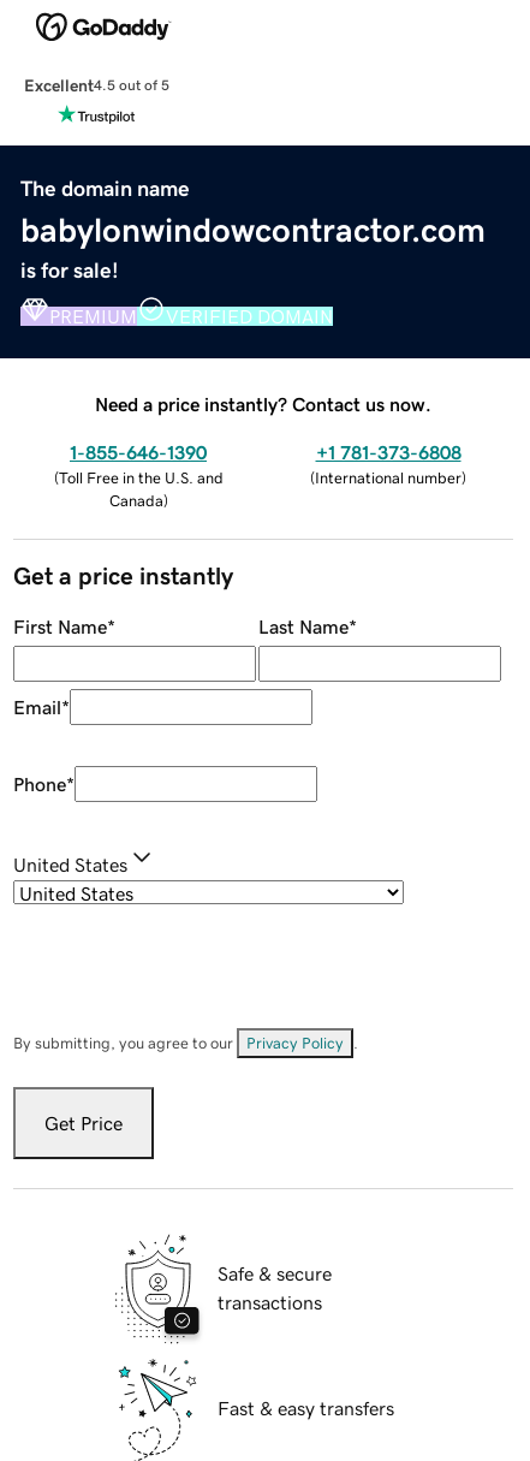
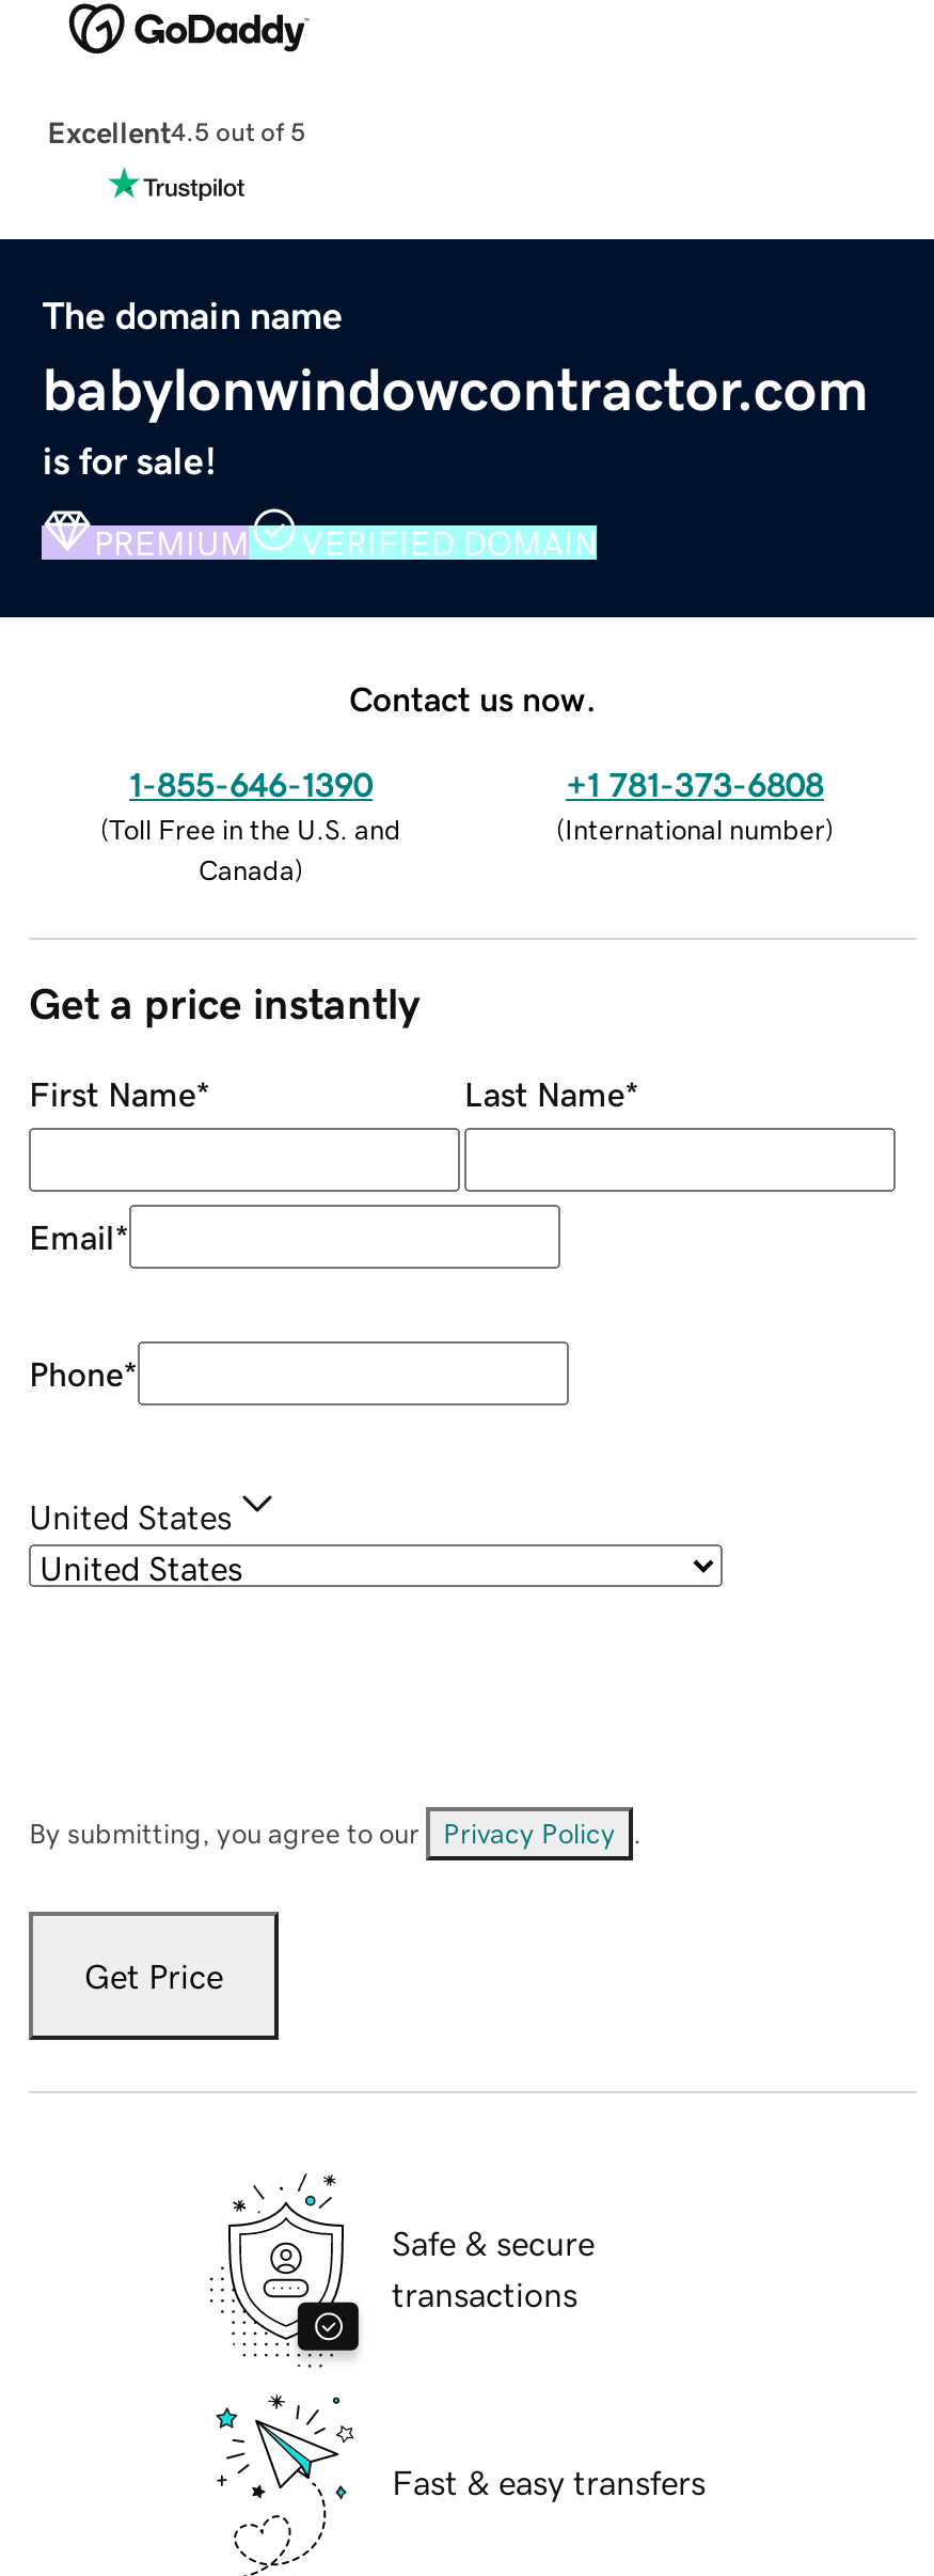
- Need a price instantly? Contact us now.
+ Contact us now.
